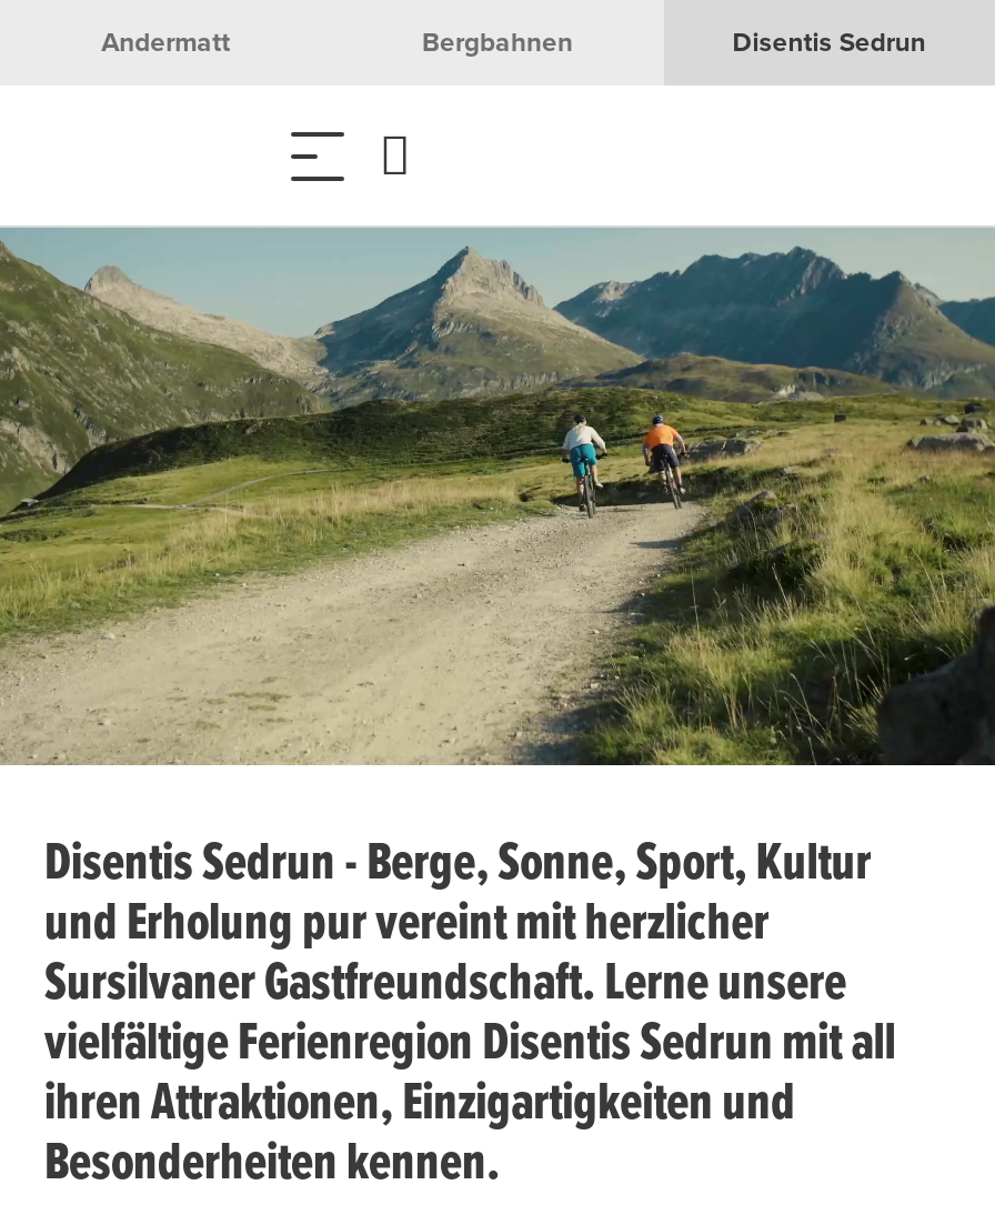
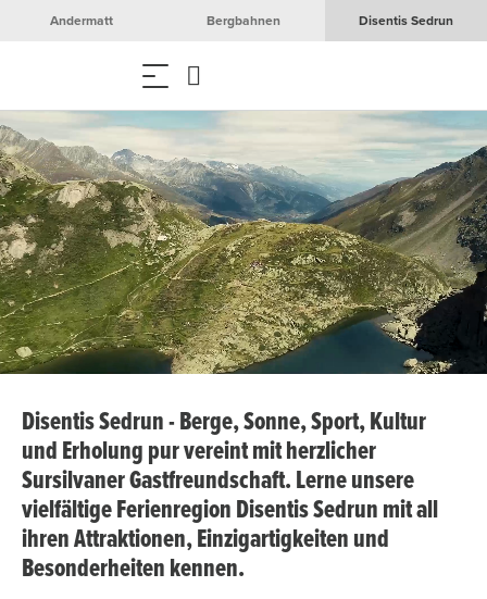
- [image]
+ [image]
